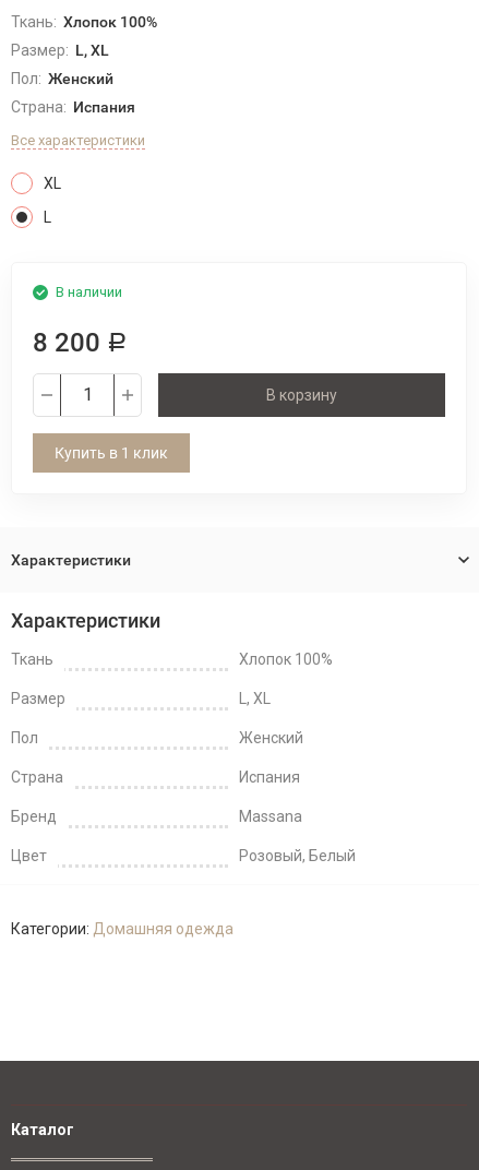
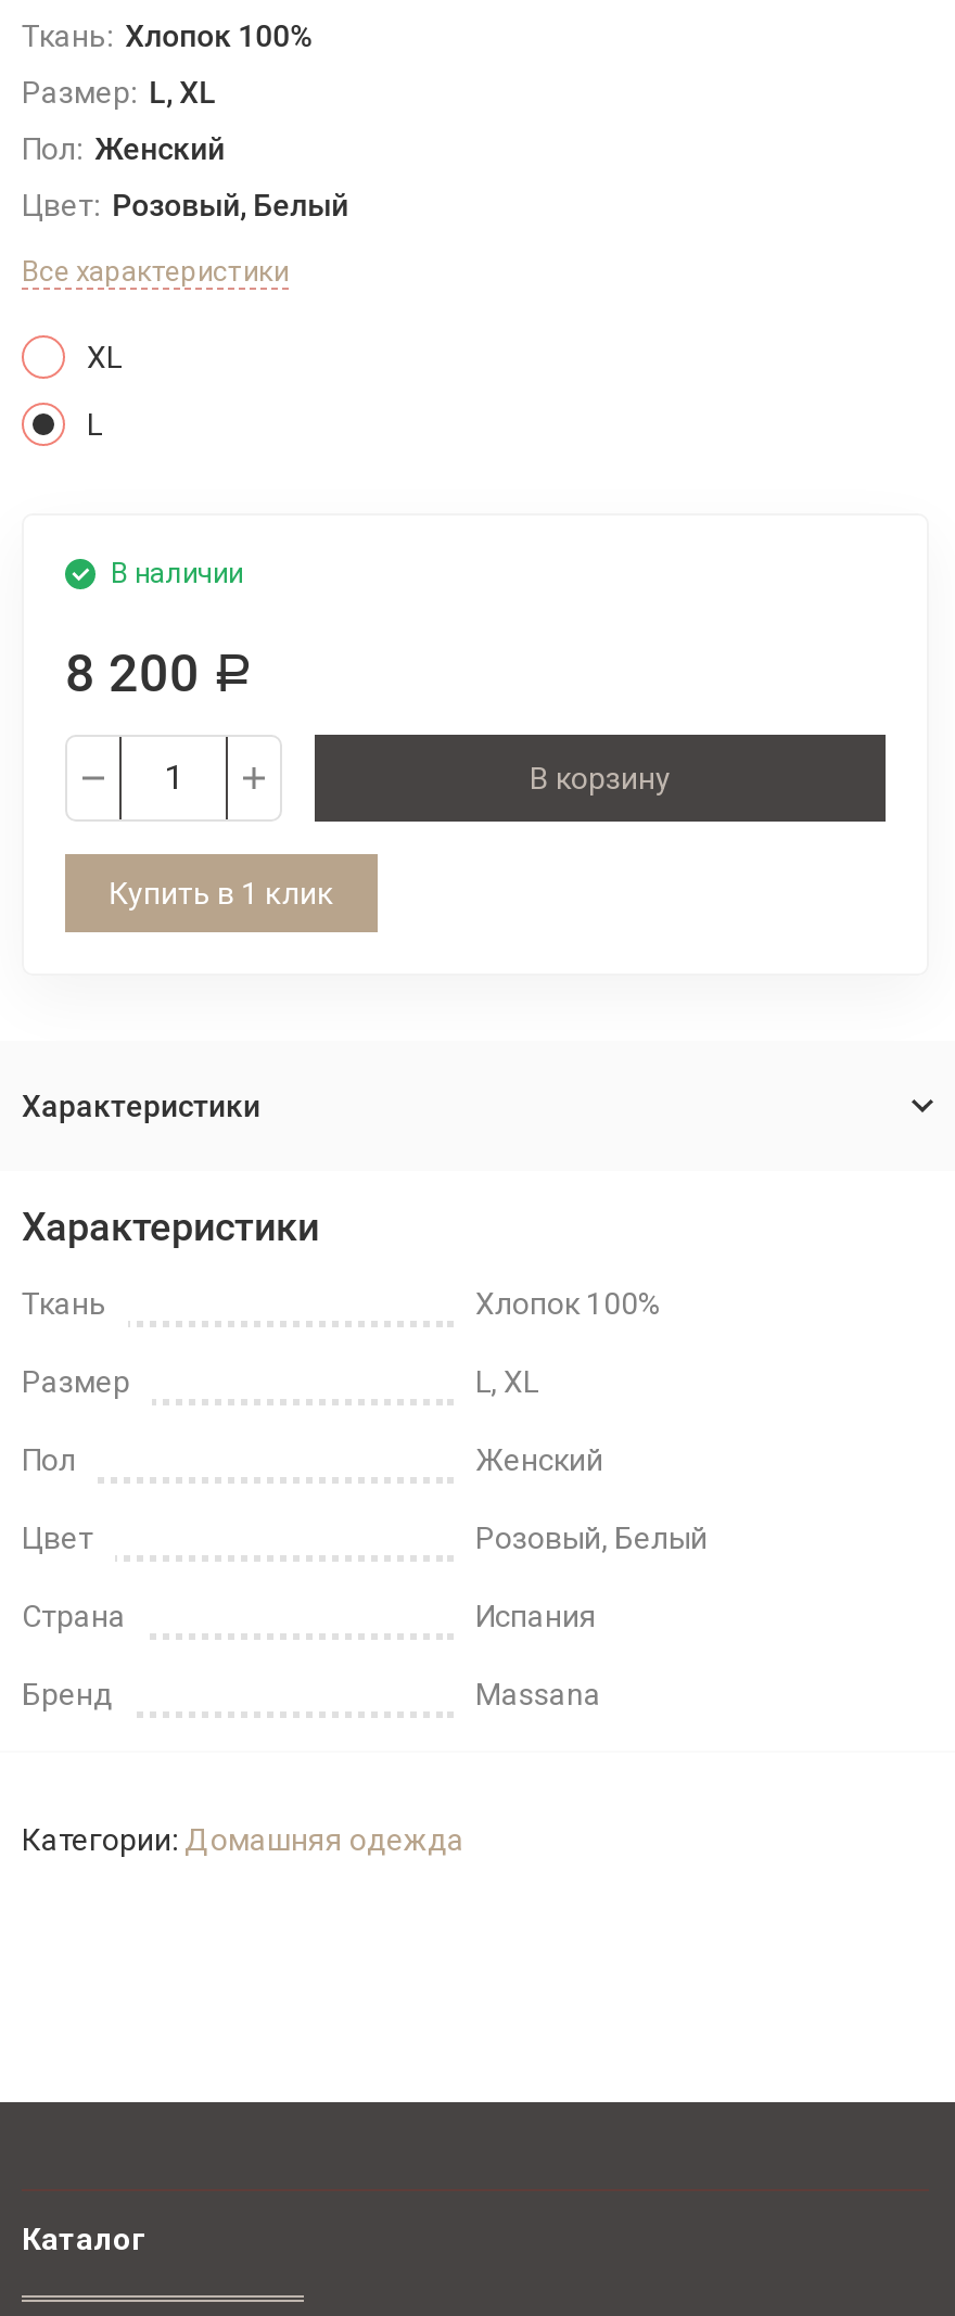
- Страна: Испания
+ Цвет: Розовый, Белый

moved down: Страна | Испания | Бренд | Massana

moved up: Цвет | Розовый, Белый
